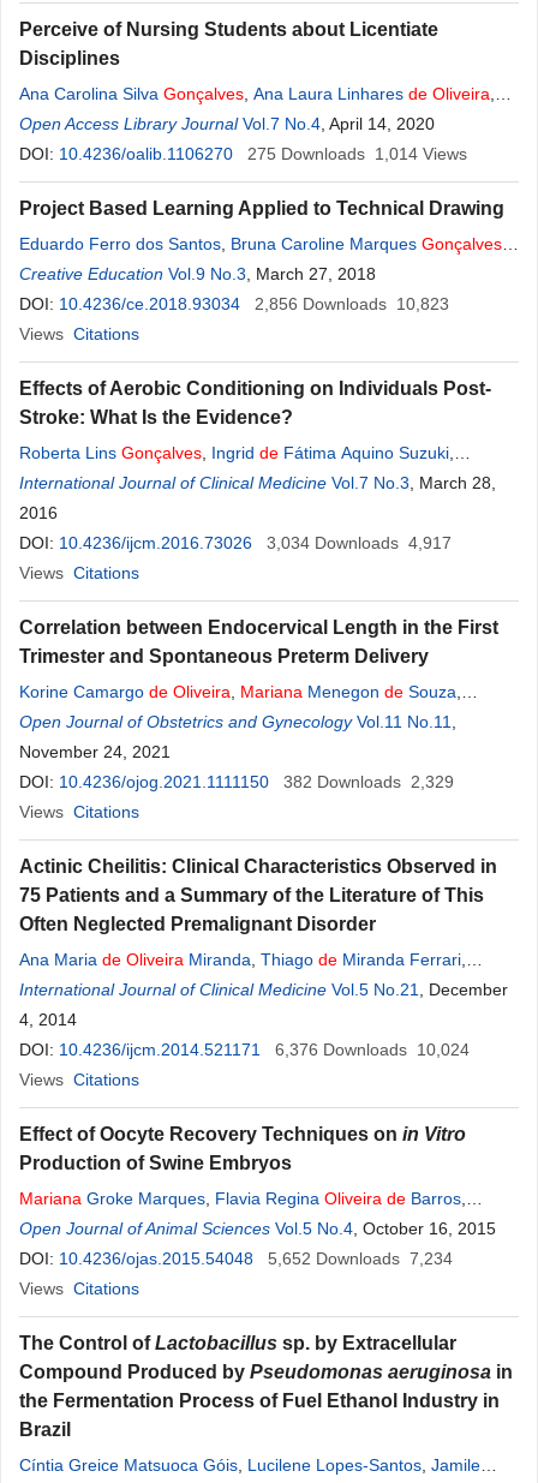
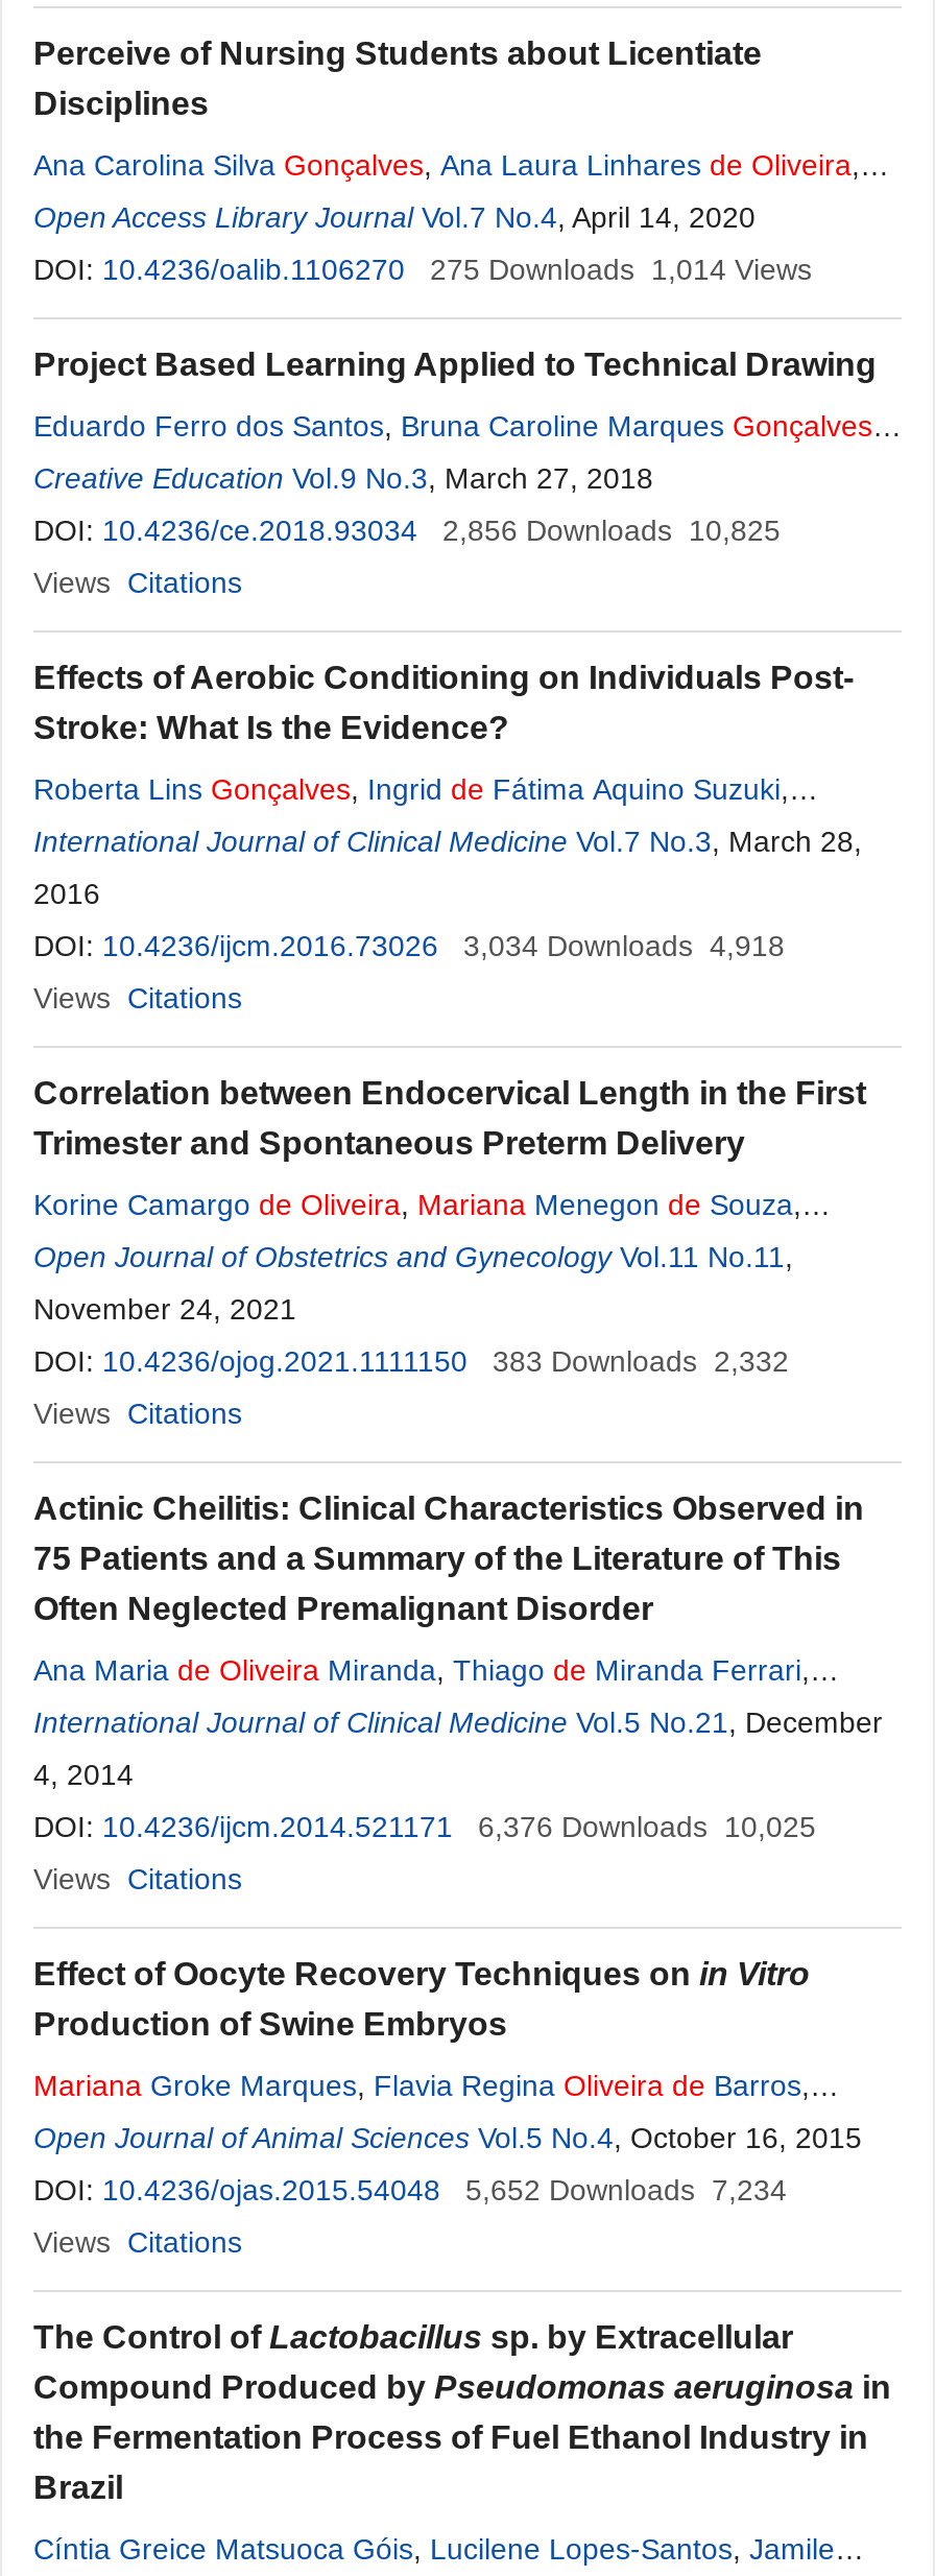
- DOI: 10.4236/ce.2018.93034 2,856 Downloads 10,823
+ DOI: 10.4236/ce.2018.93034 2,856 Downloads 10,825

- DOI: 10.4236/ijcm.2016.73026 3,034 Downloads 4,917
+ DOI: 10.4236/ijcm.2016.73026 3,034 Downloads 4,918

- DOI: 10.4236/ojog.2021.1111150 382 Downloads 2,329
+ DOI: 10.4236/ojog.2021.1111150 383 Downloads 2,332

- DOI: 10.4236/ijcm.2014.521171 6,376 Downloads 10,024
+ DOI: 10.4236/ijcm.2014.521171 6,376 Downloads 10,025
